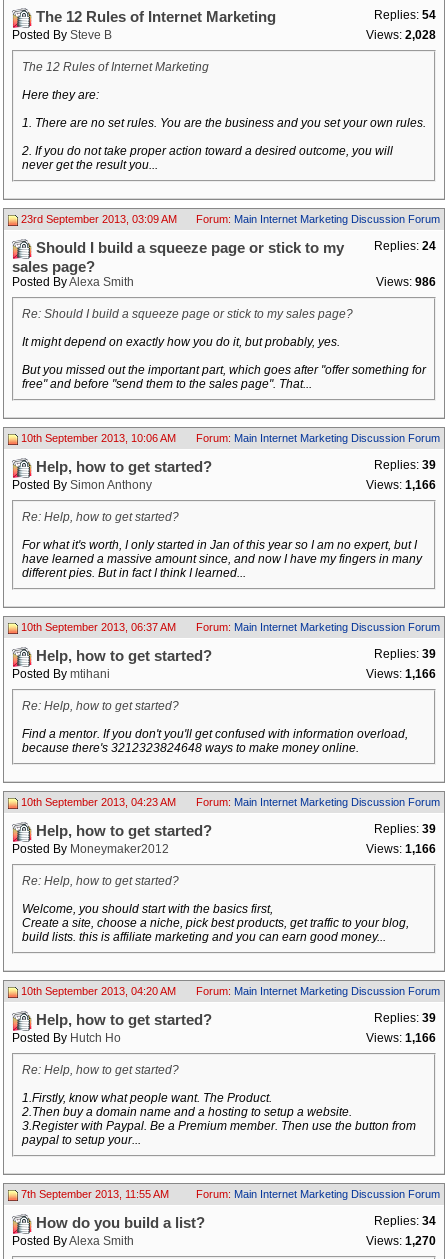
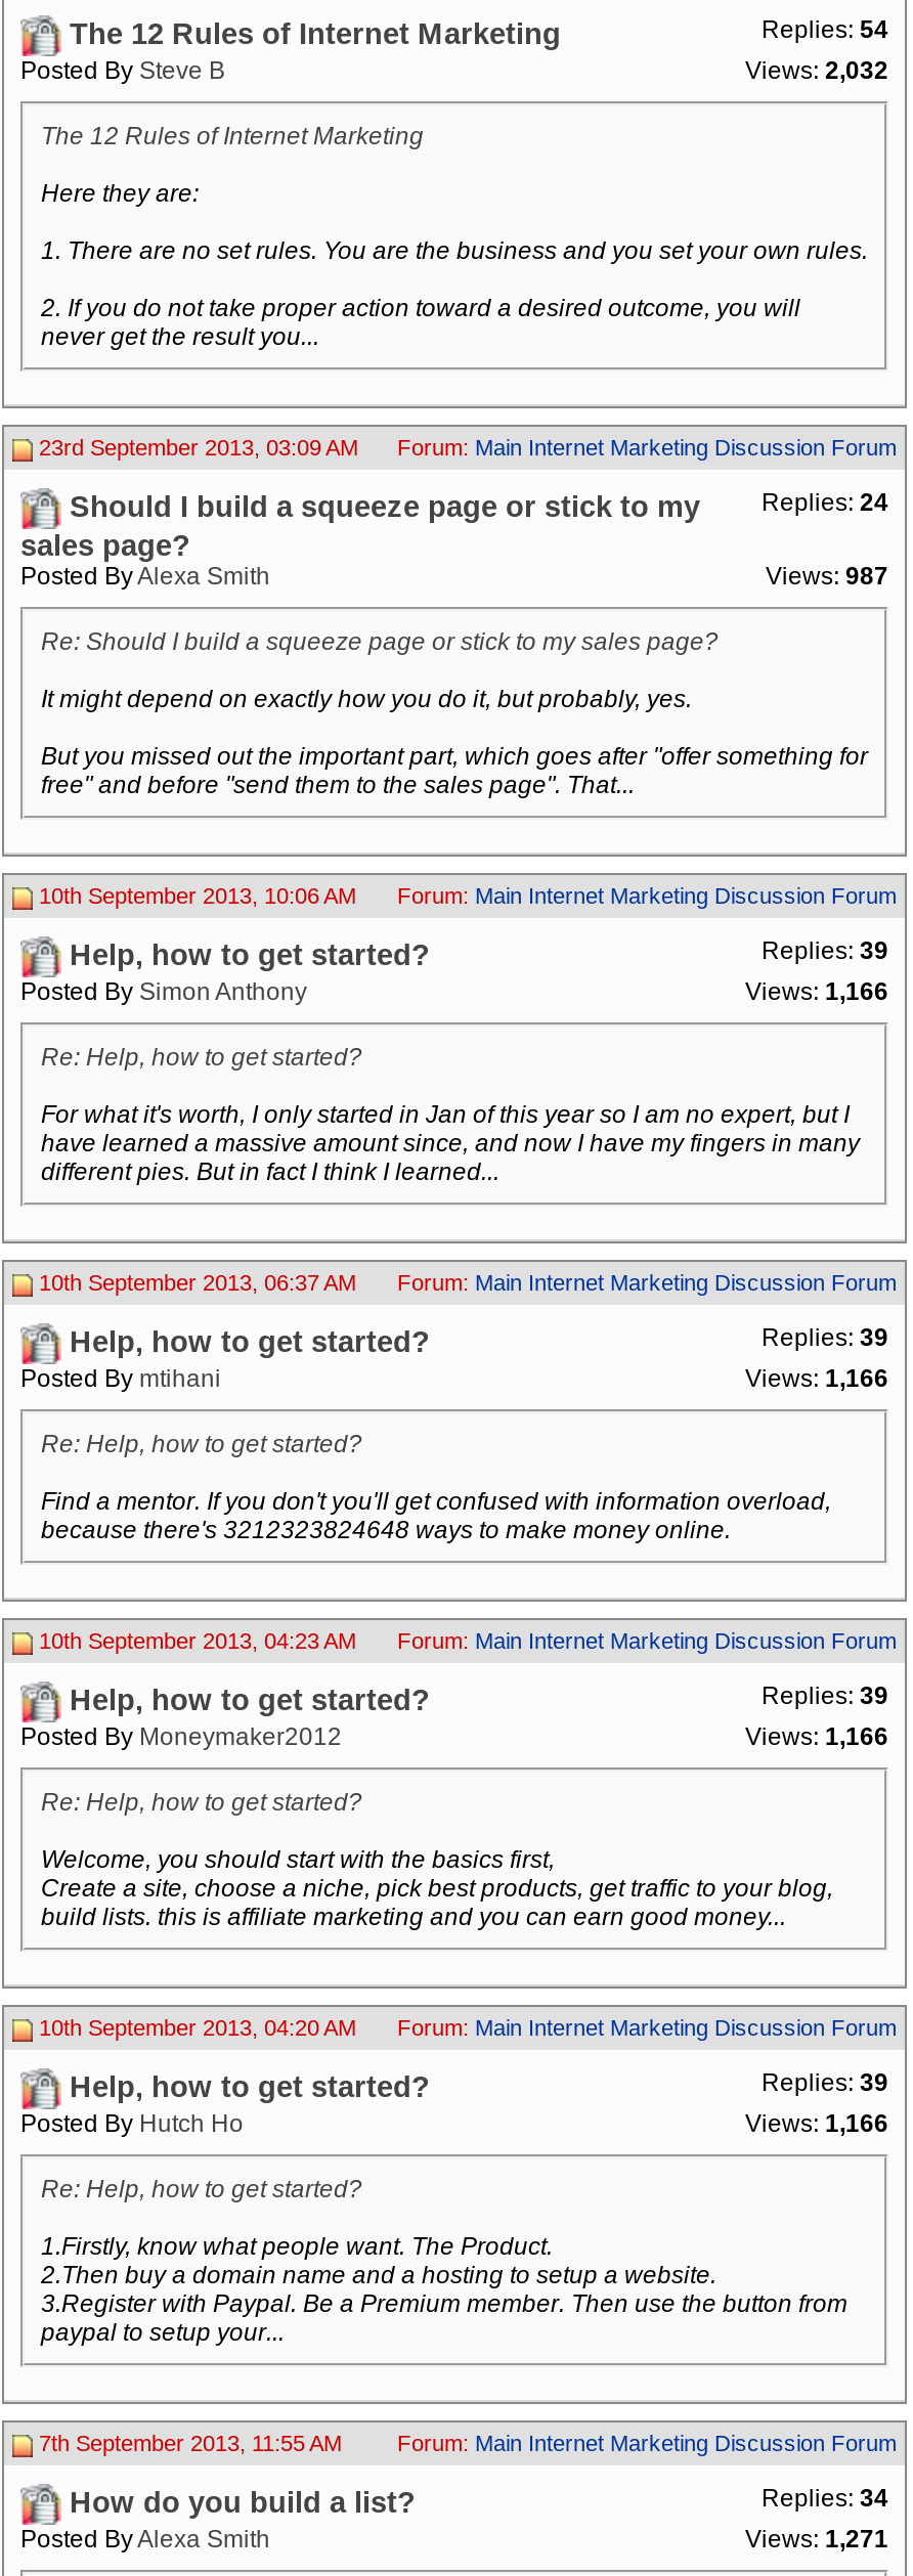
- Views: 2,028
+ Views: 2,032

- Views: 986
+ Views: 987

- Views: 1,270
+ Views: 1,271
